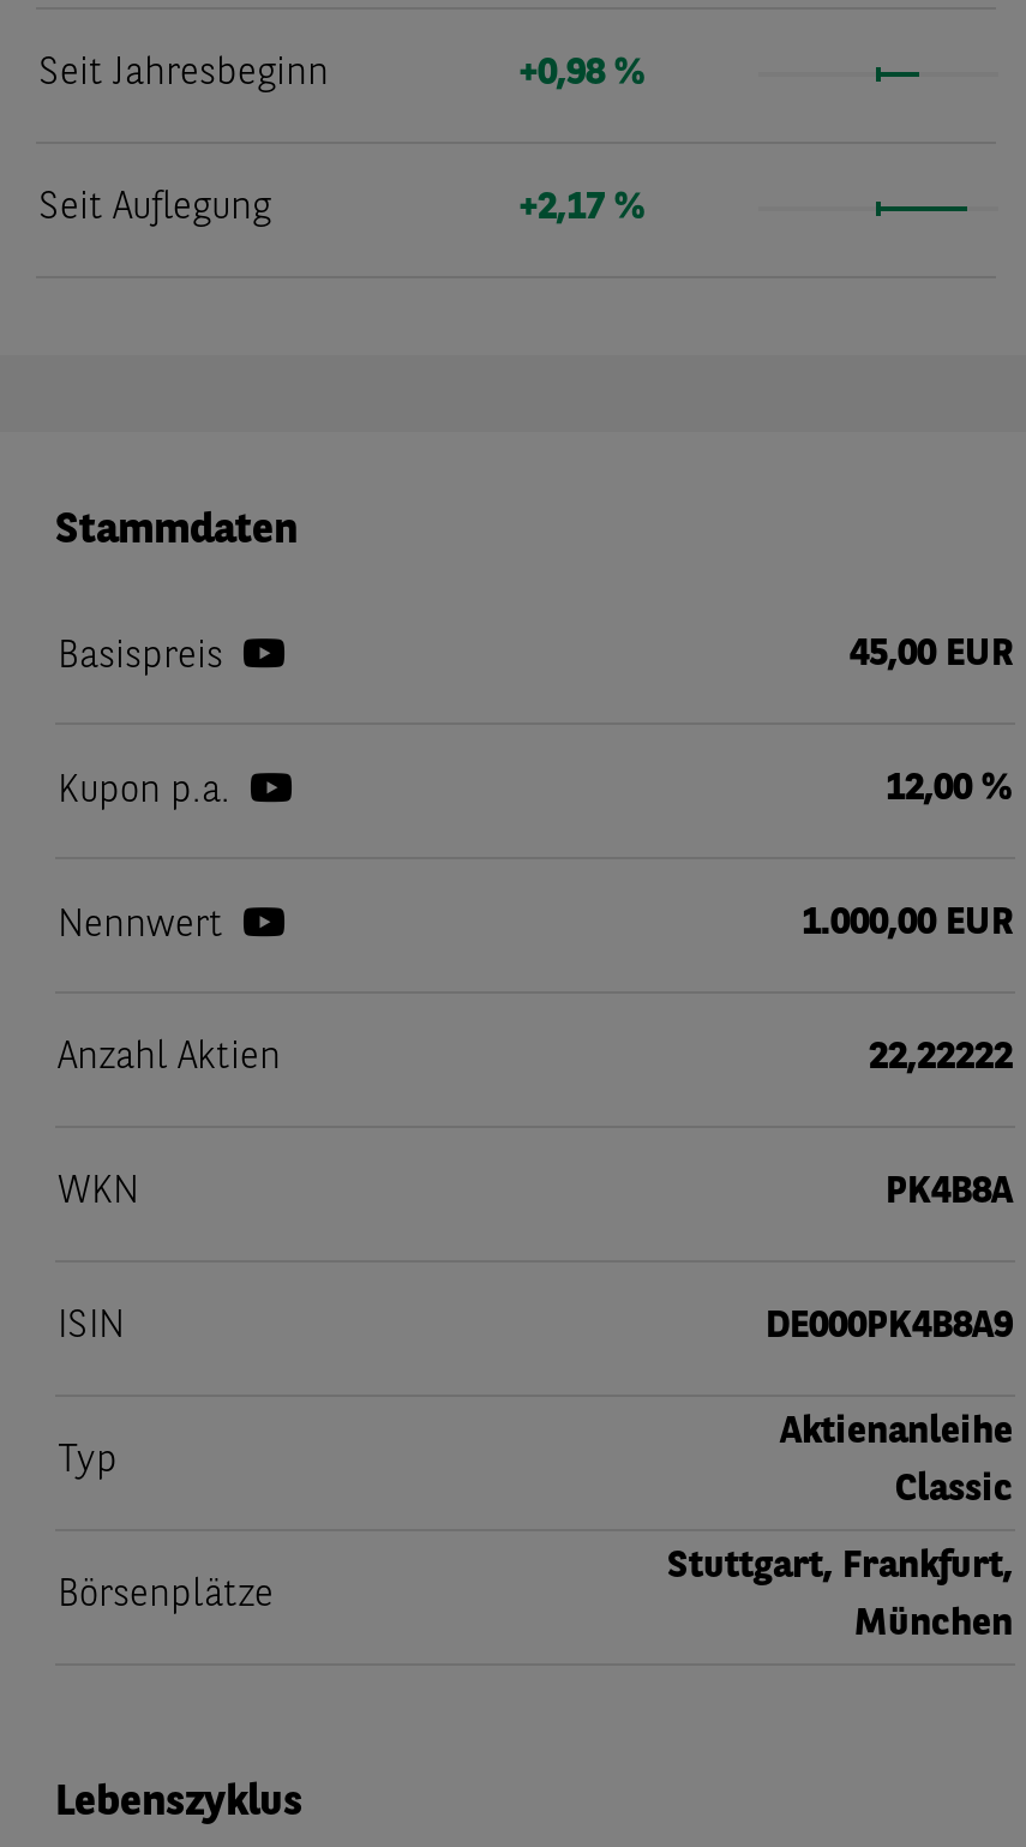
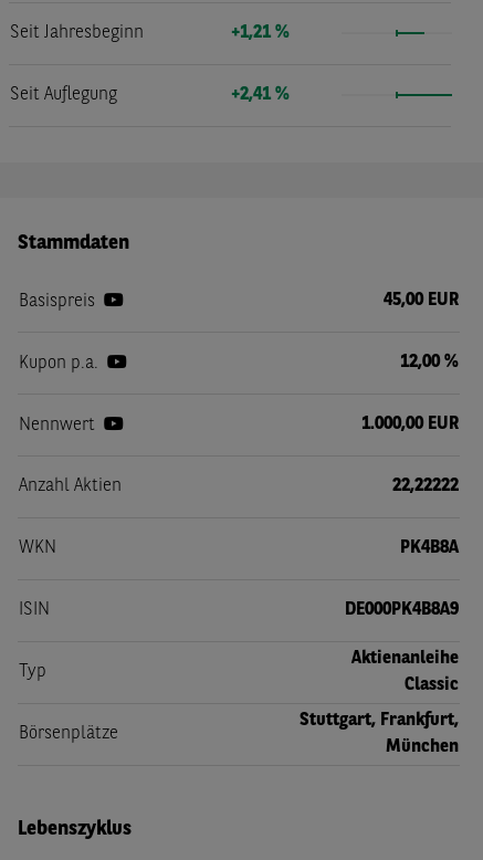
- +0,98 %
+ +1,21 %

- +2,17 %
+ +2,41 %
